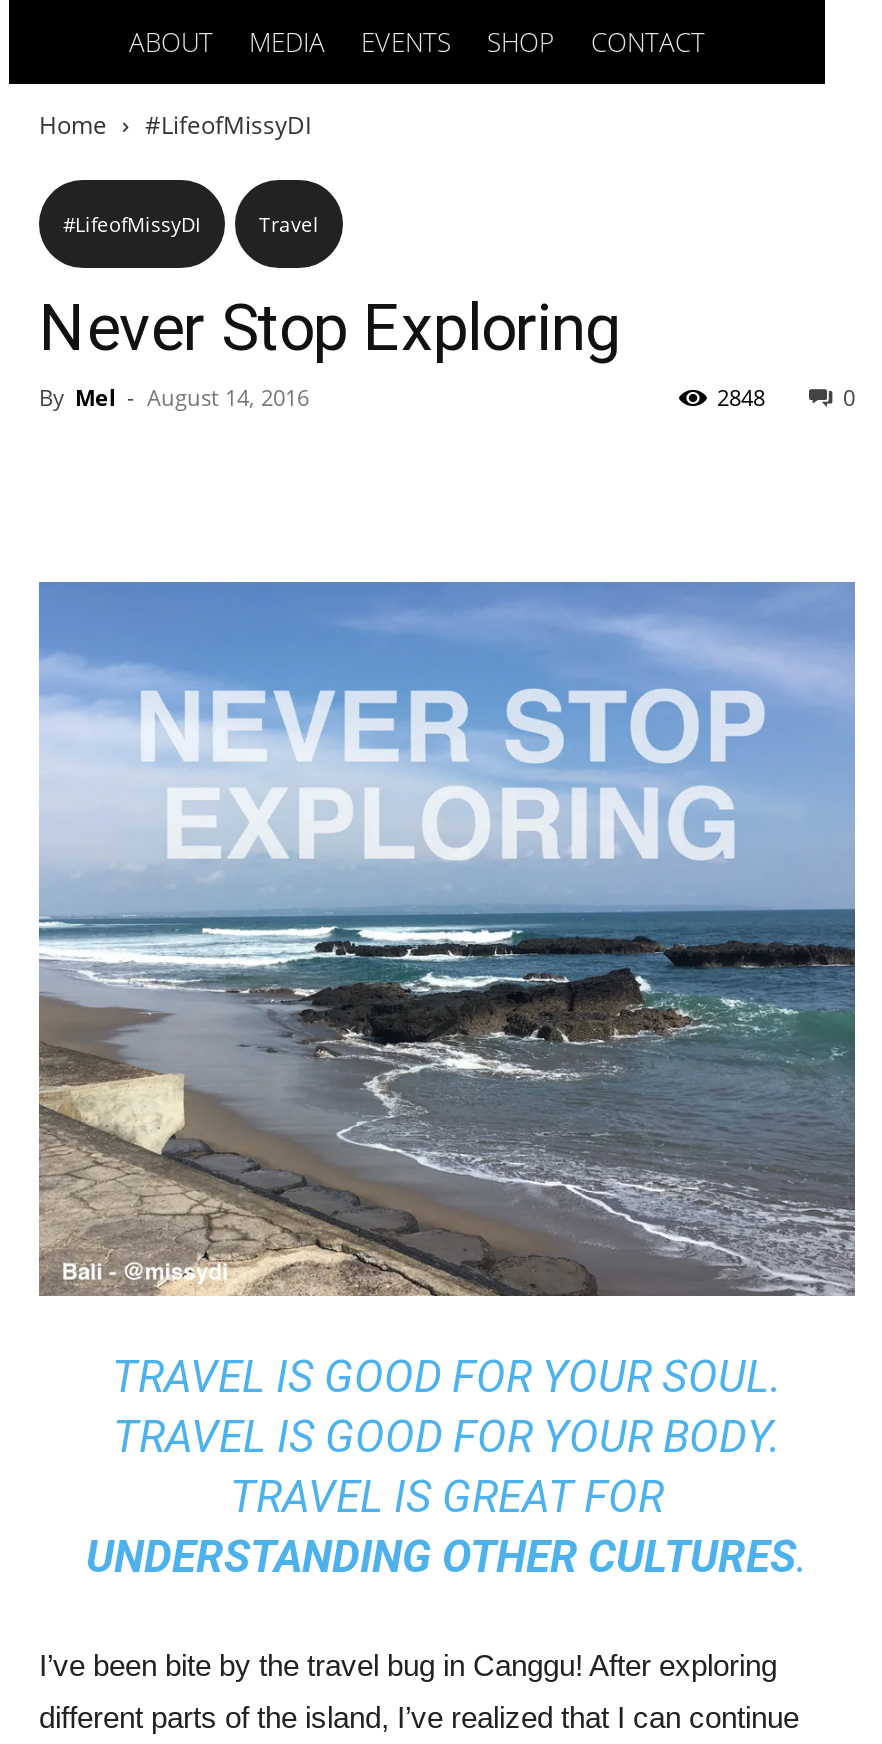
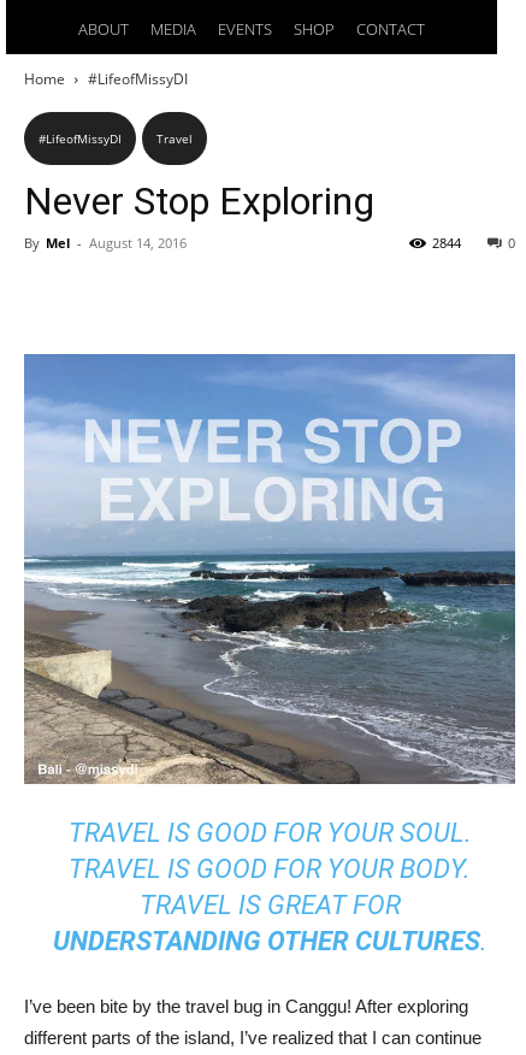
- 2848
+ 2844
